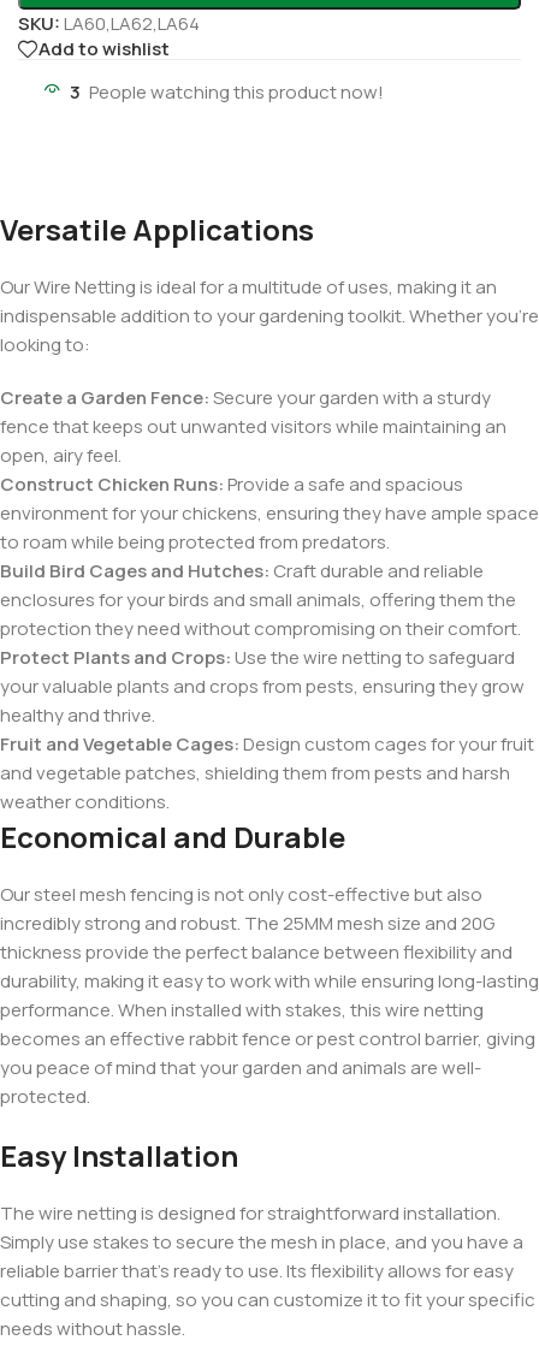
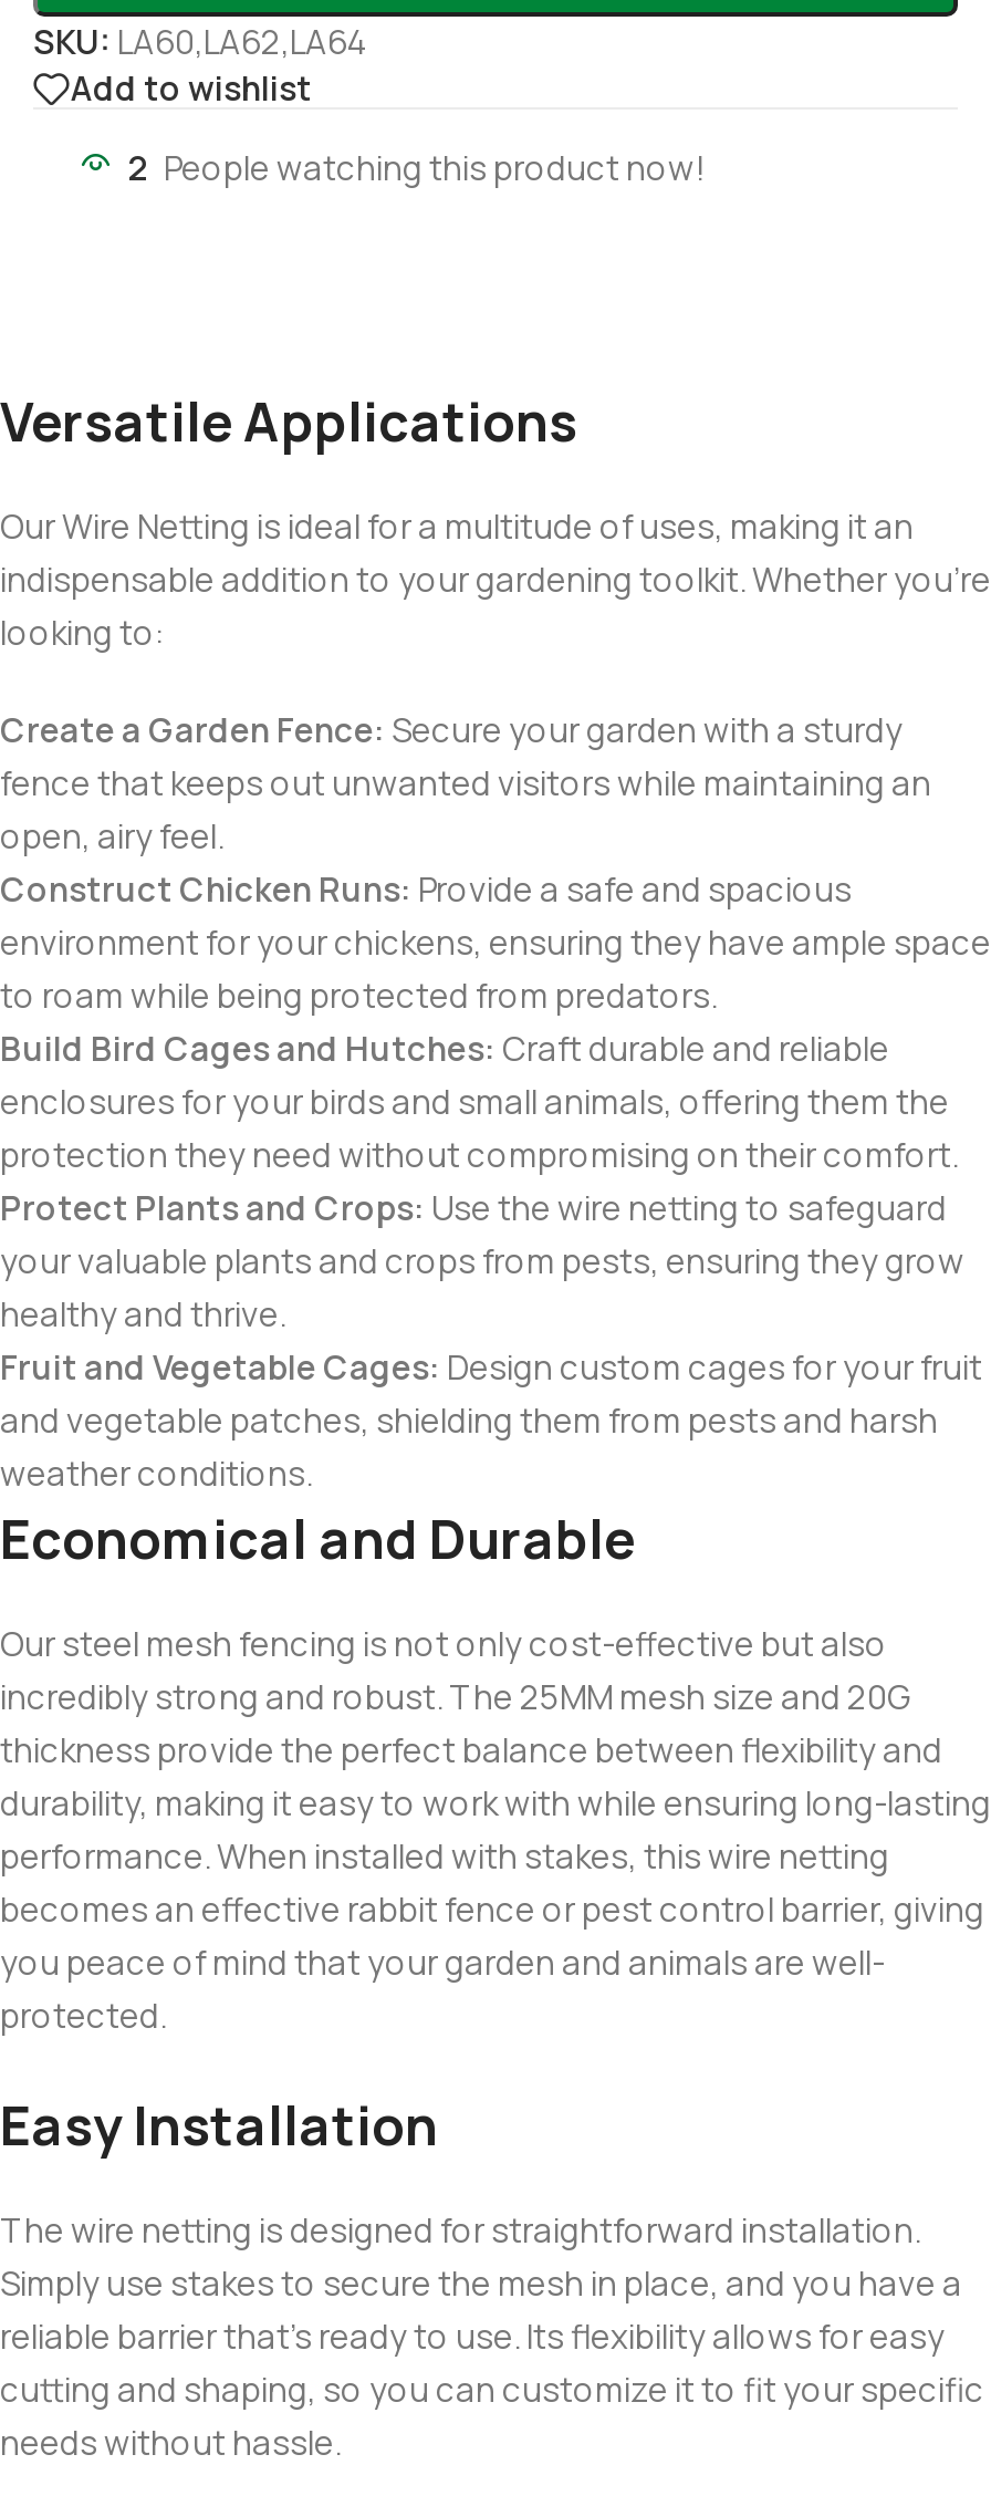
- 3 People watching this product now!
+ 2 People watching this product now!
